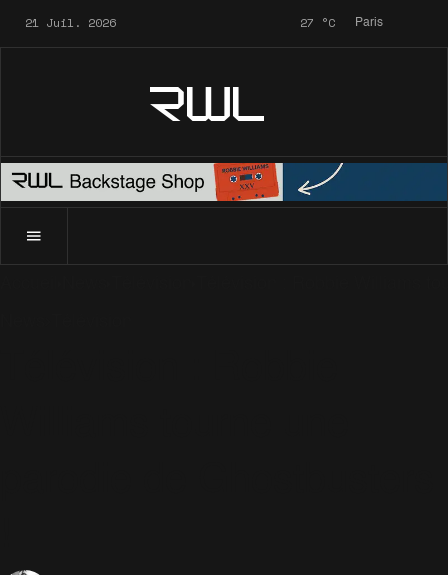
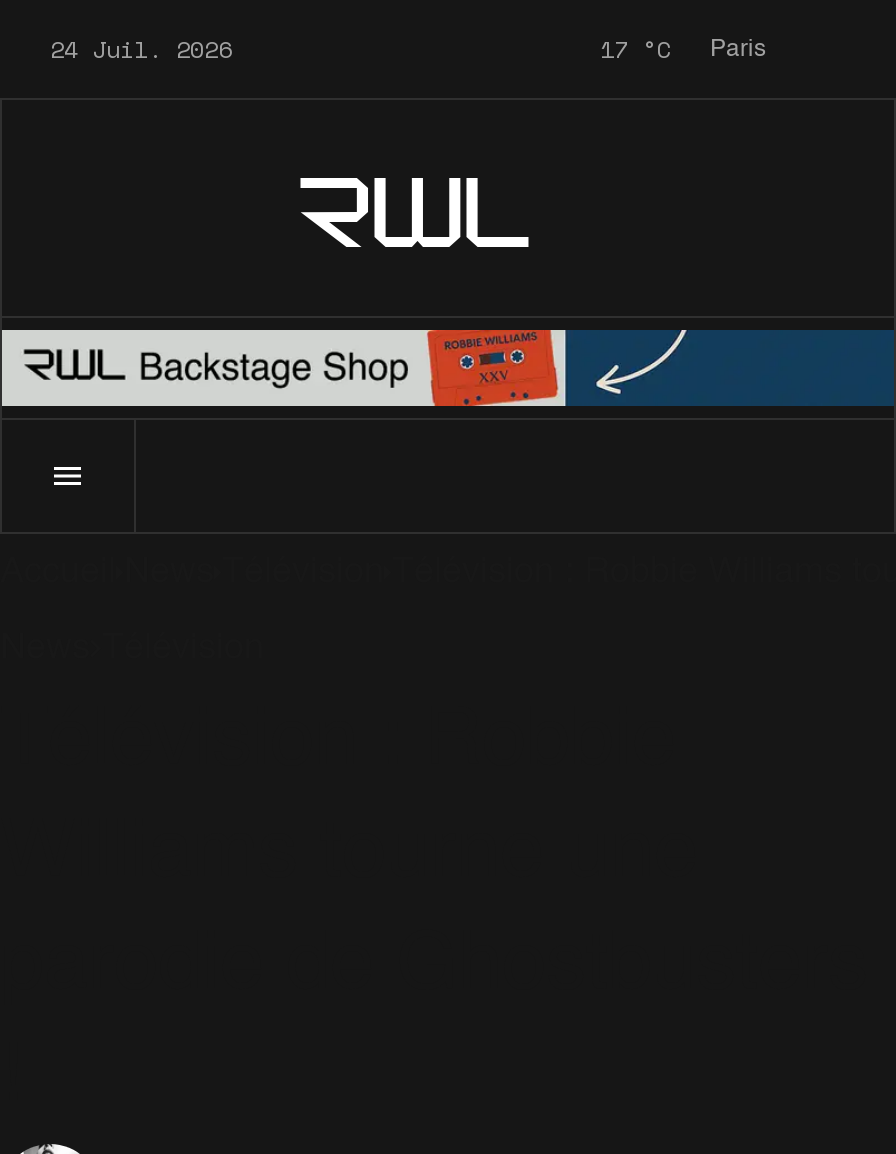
- 21 Juil. 2026
+ 24 Juil. 2026

- 27 °C Paris
+ 17 °C Paris
